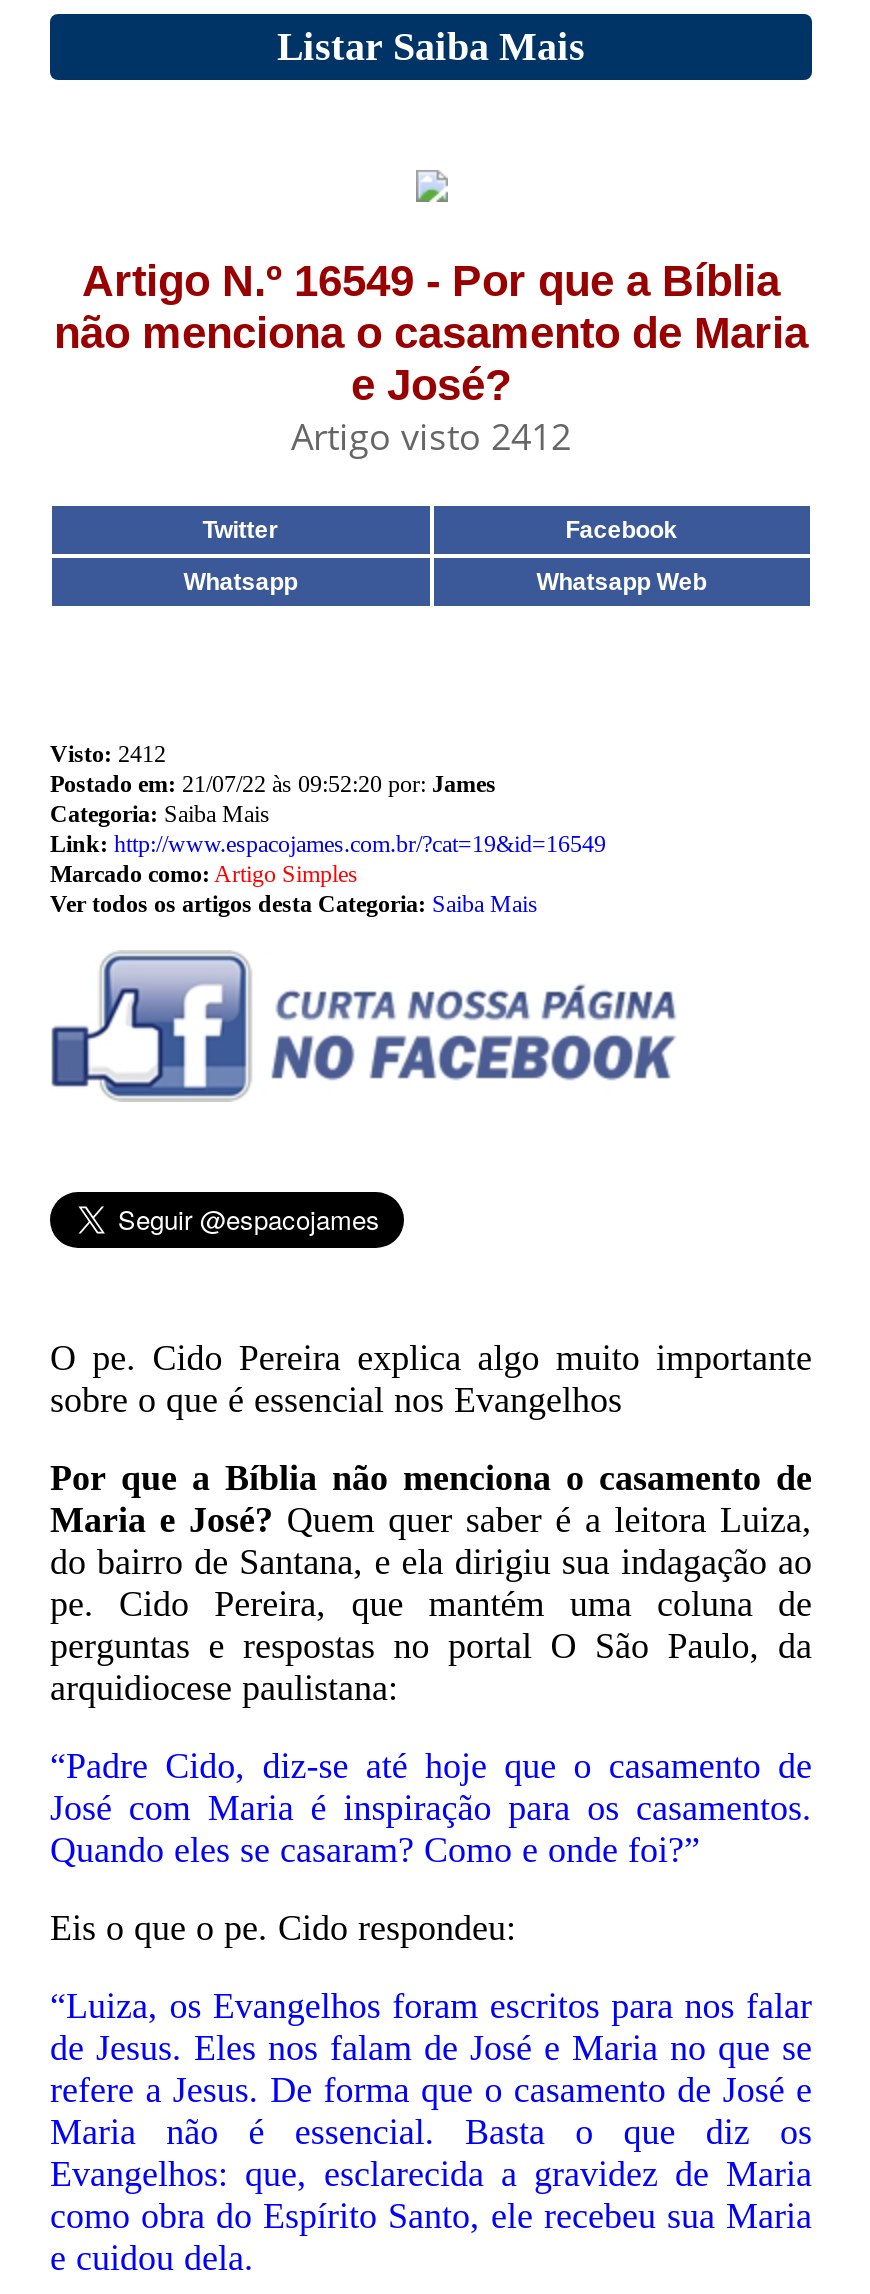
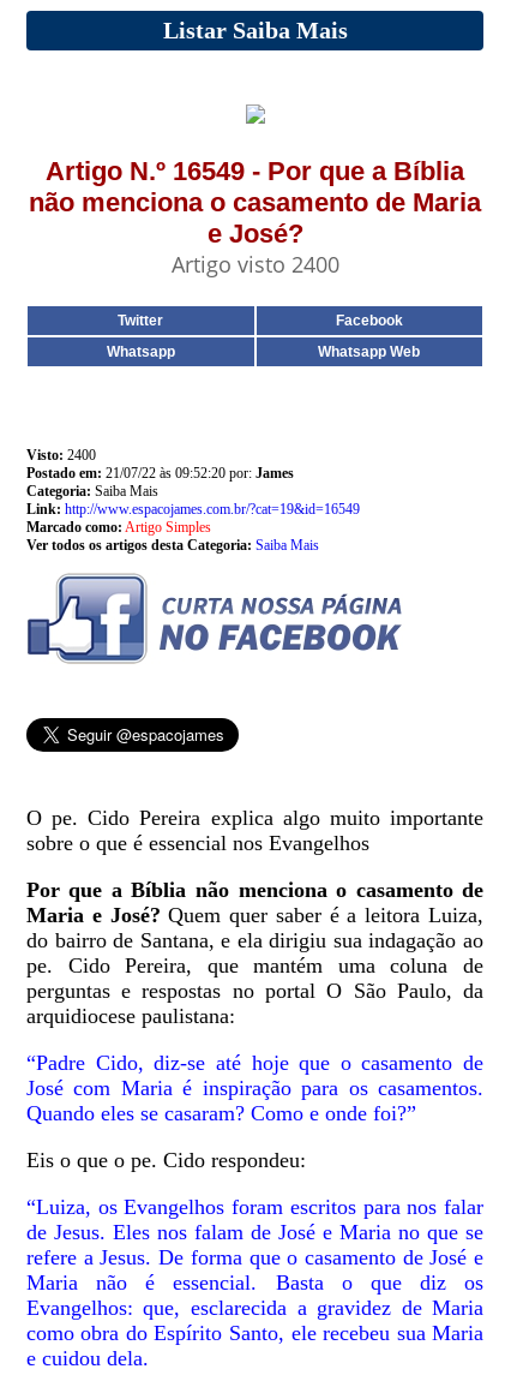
- Artigo visto 2412
+ Artigo visto 2400

- Visto: 2412
+ Visto: 2400
